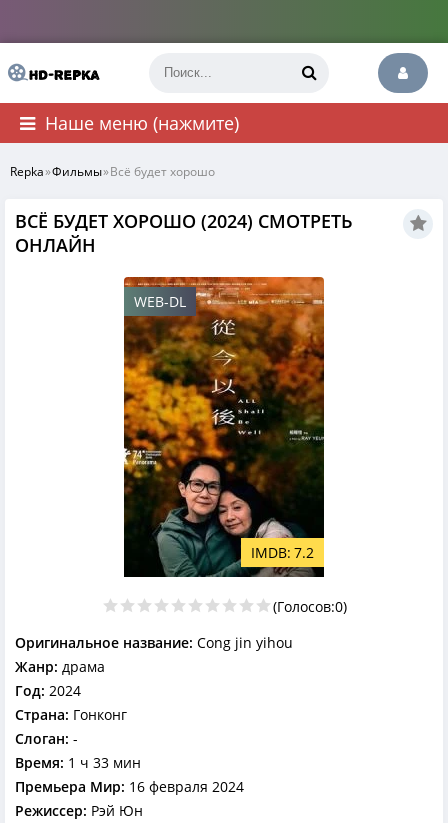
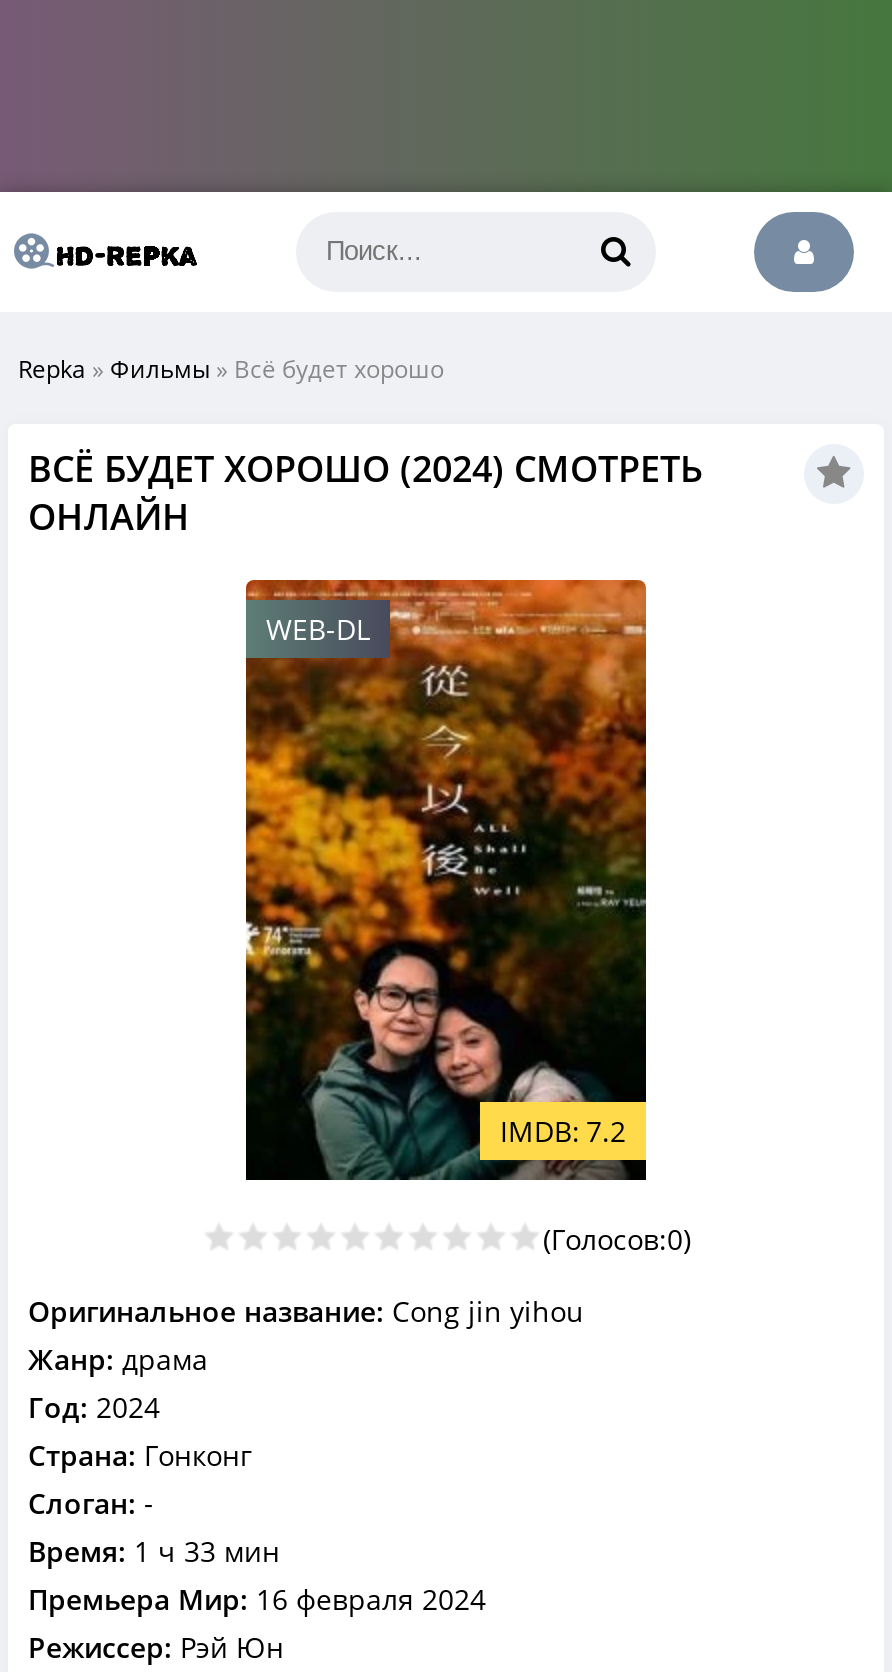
- Наше меню (нажмите)
